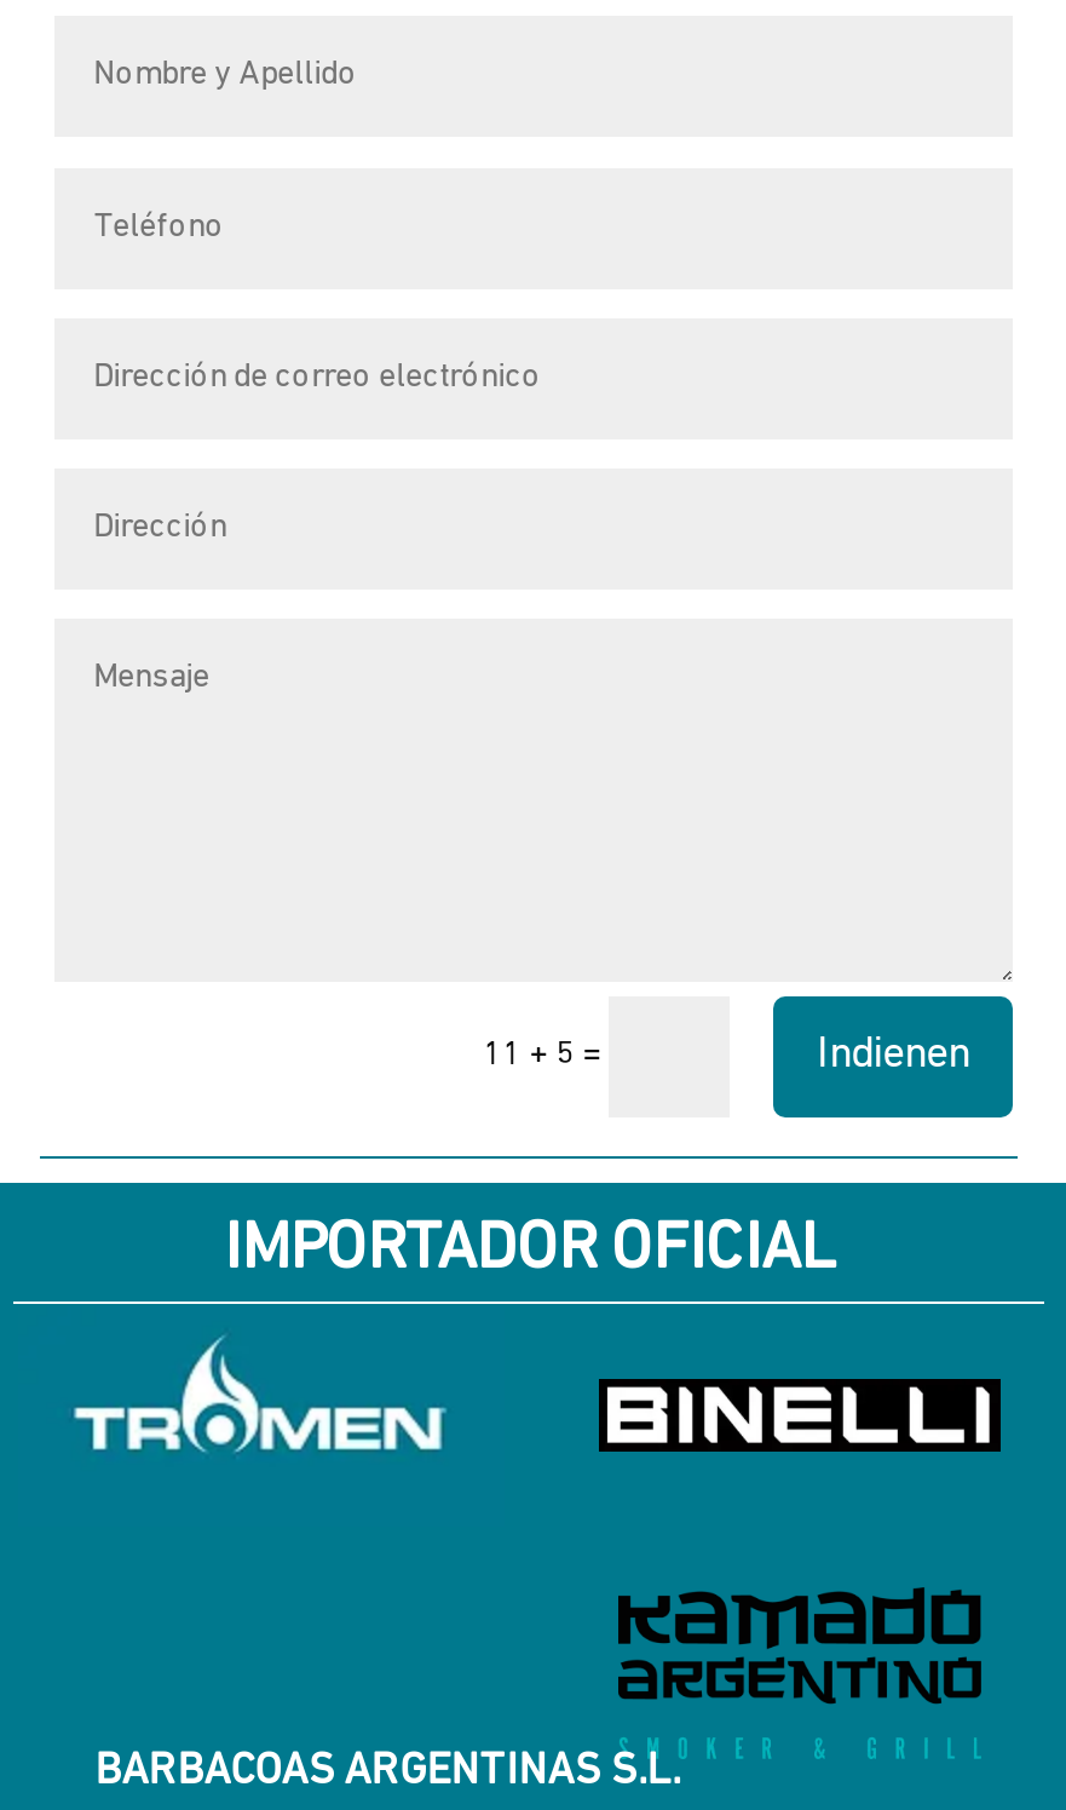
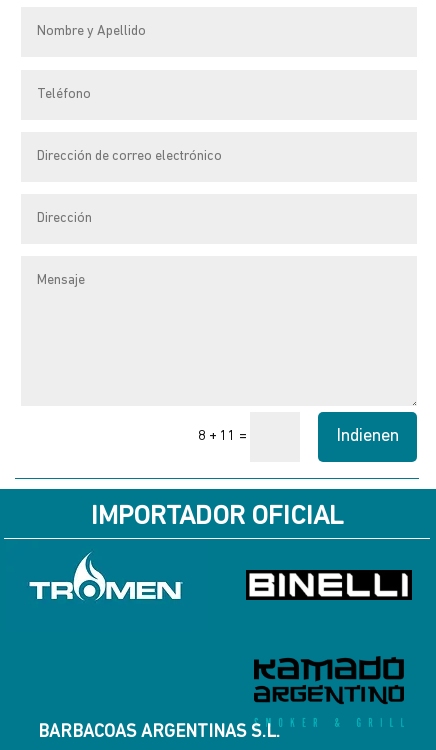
- 11 + 5 =
+ 8 + 11 =
